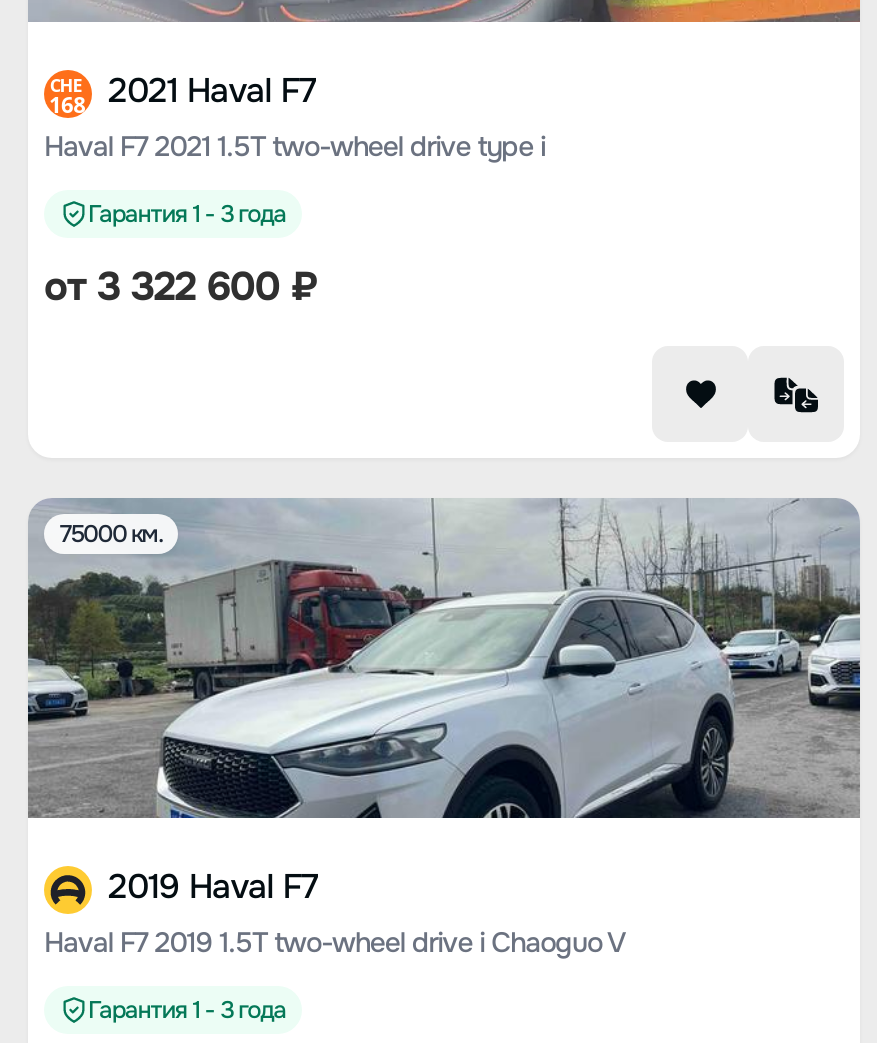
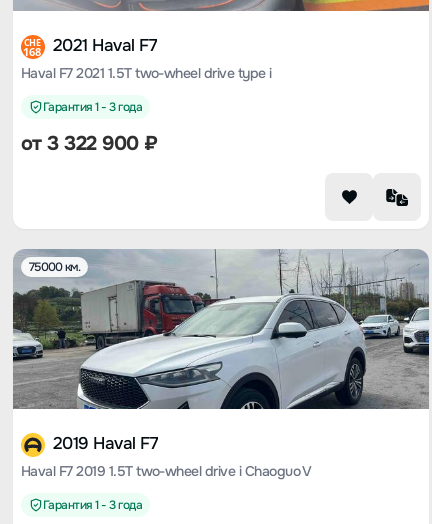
- от 3 322 600 ₽
+ от 3 322 900 ₽
